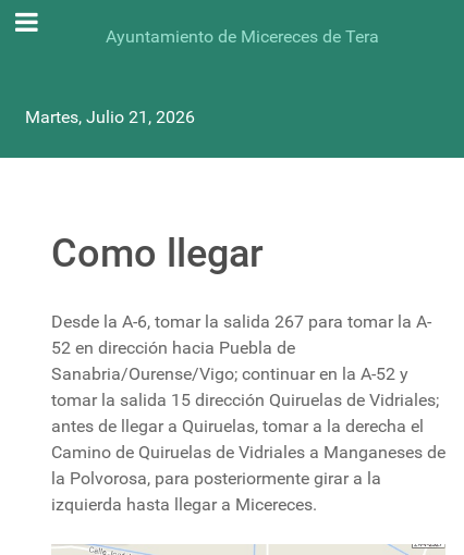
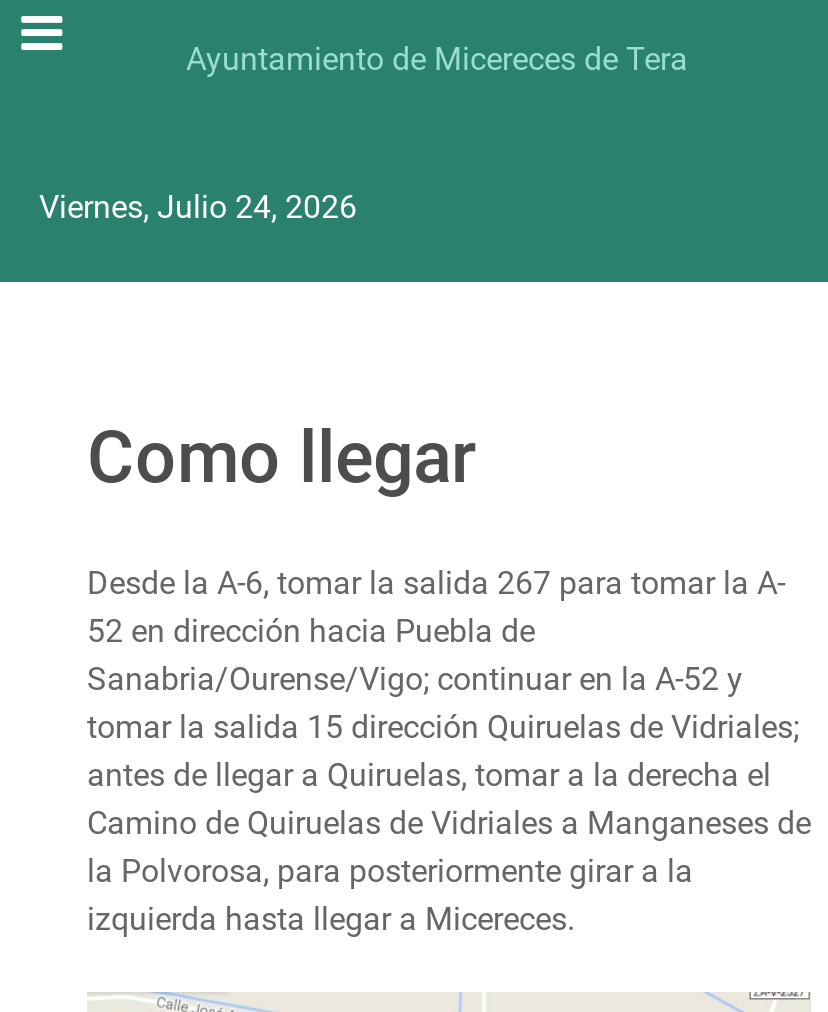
- Martes, Julio 21, 2026
+ Viernes, Julio 24, 2026
